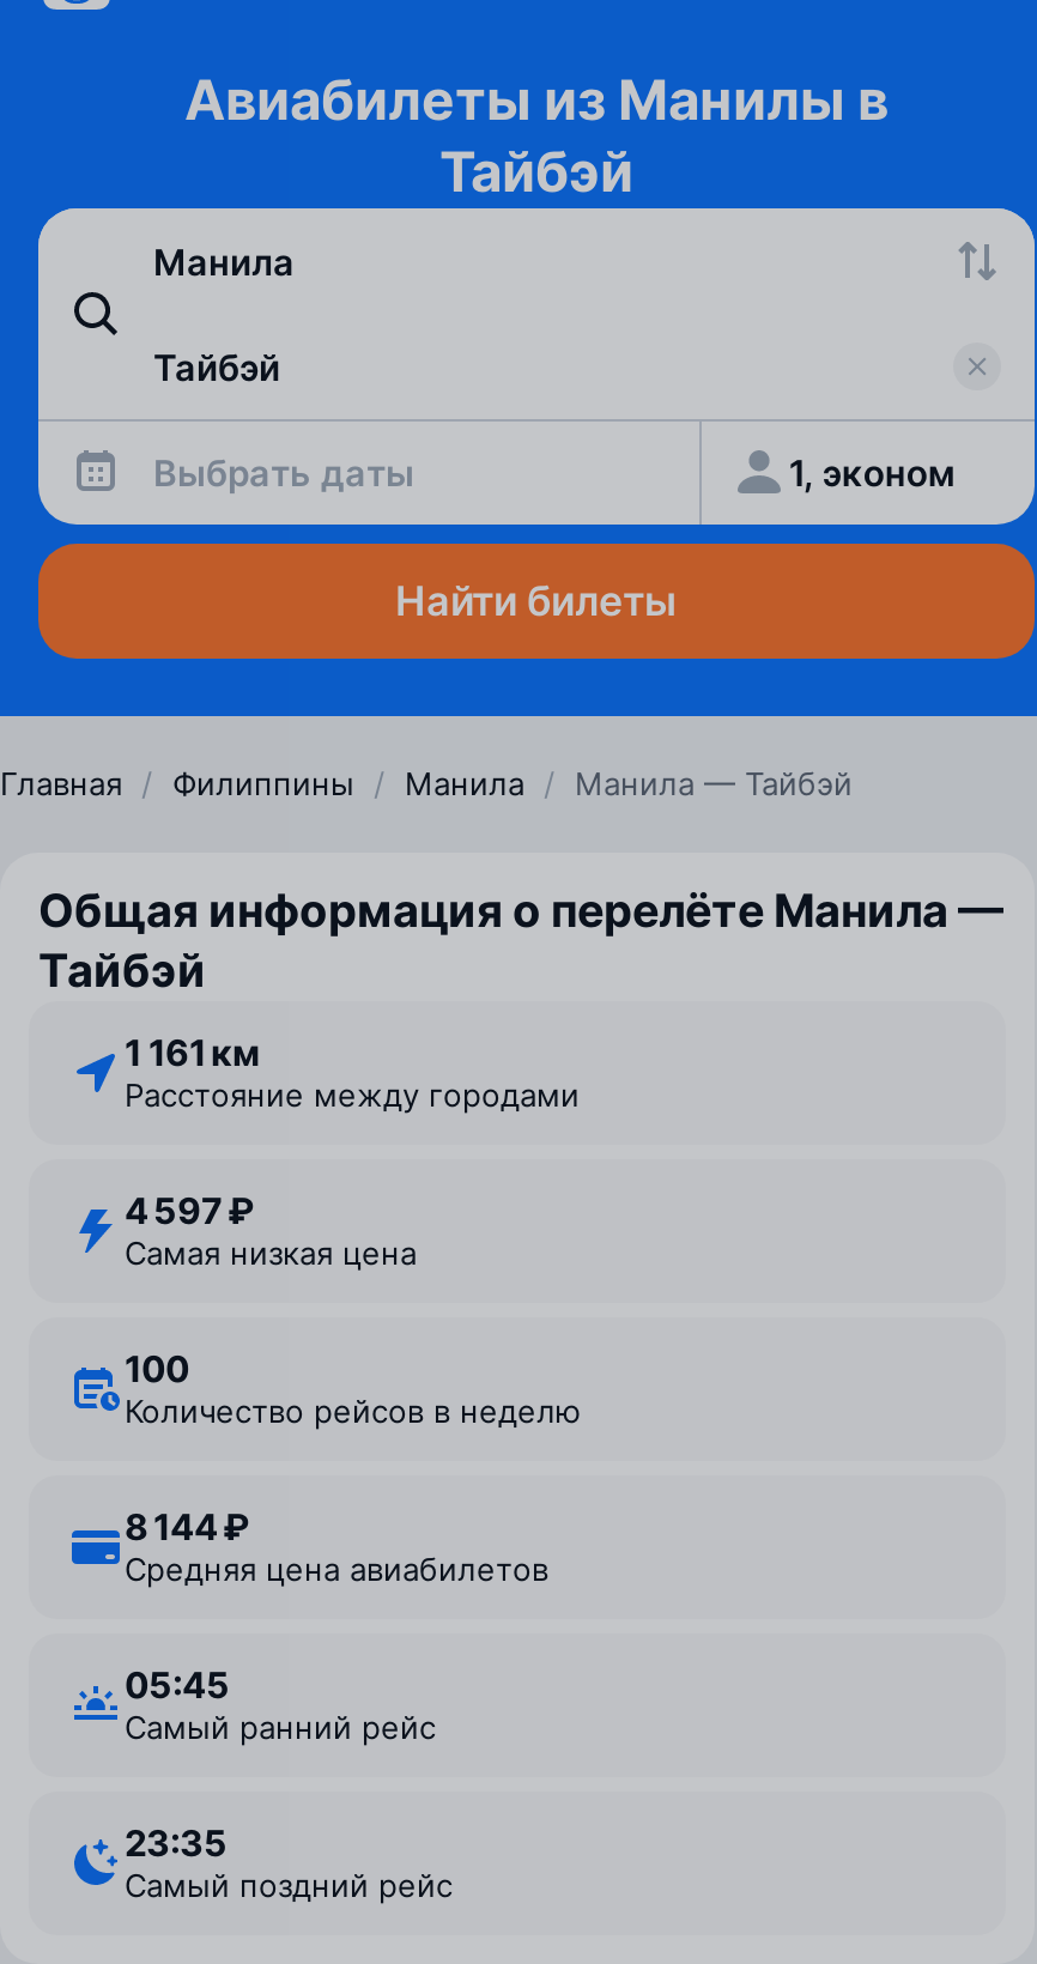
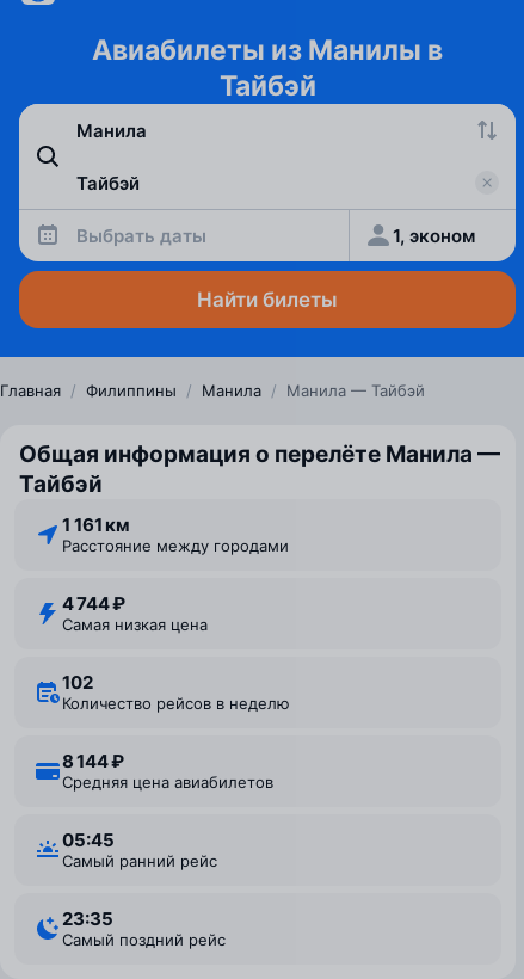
- 4 597 ₽
+ 4 744 ₽

- 100
+ 102
